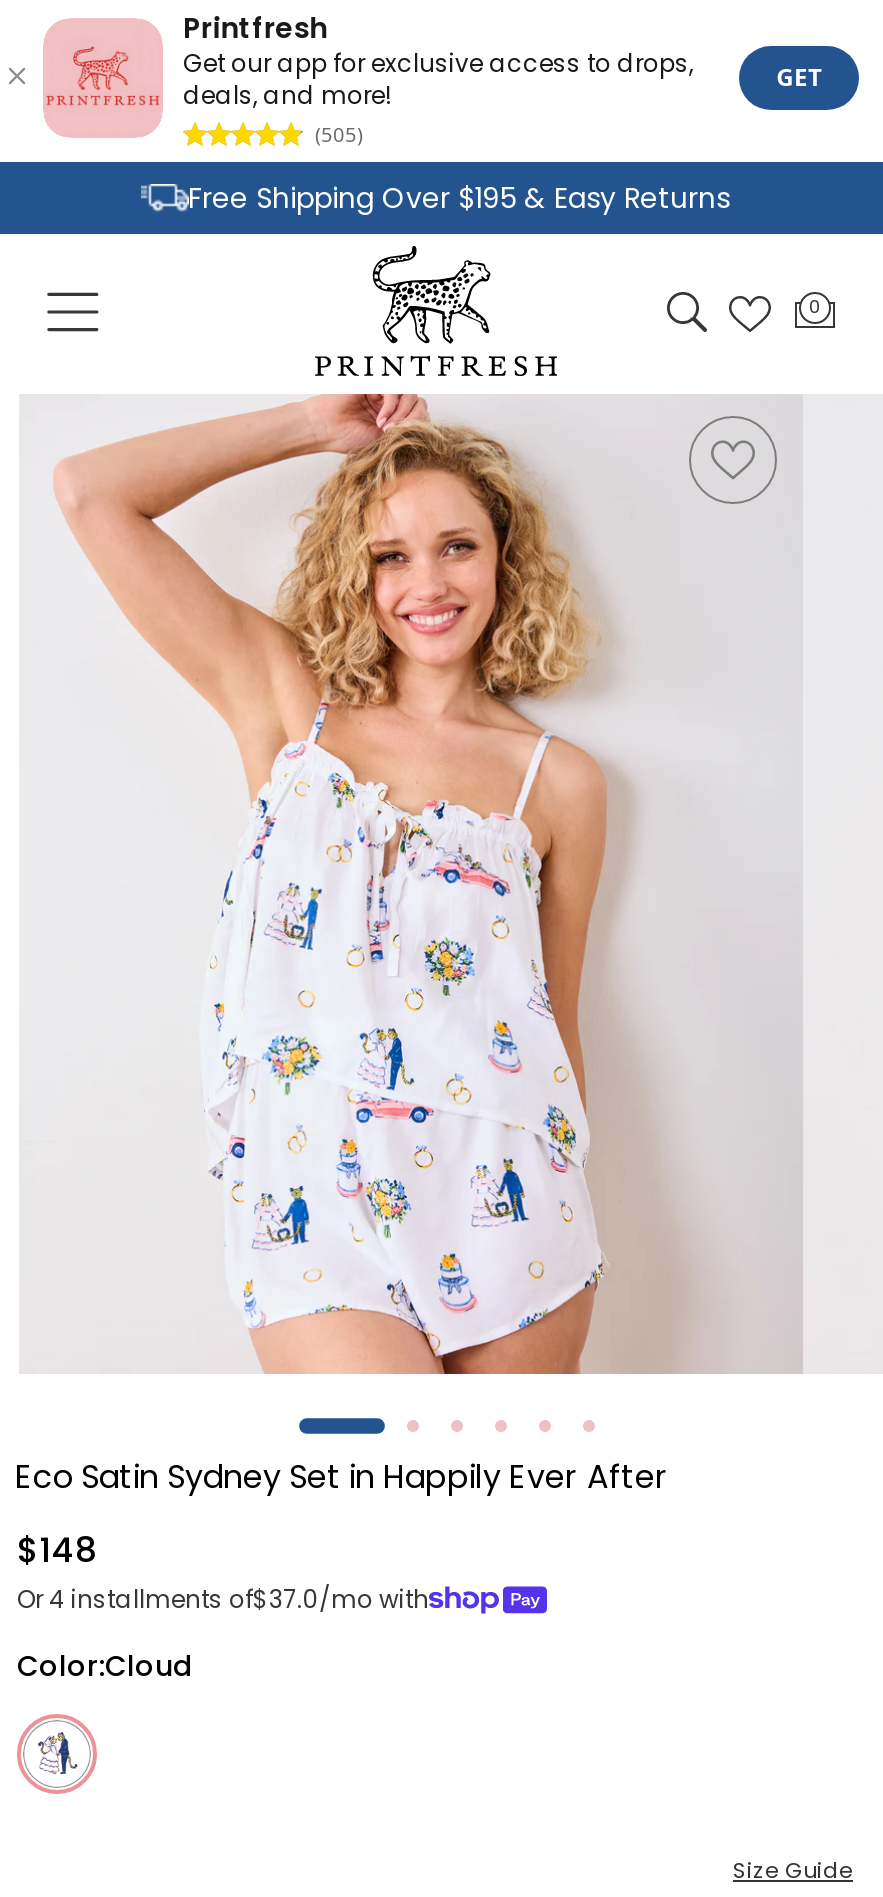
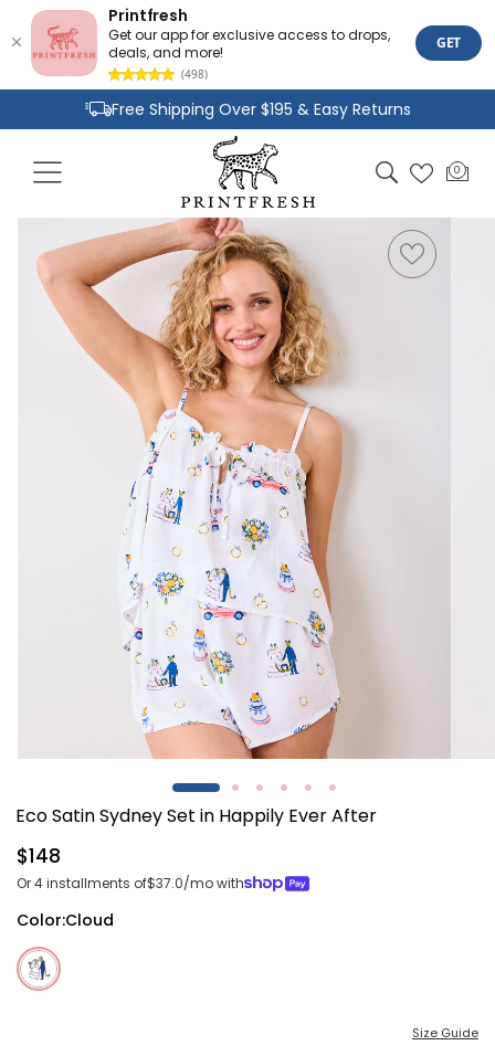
- (505)
+ (498)
